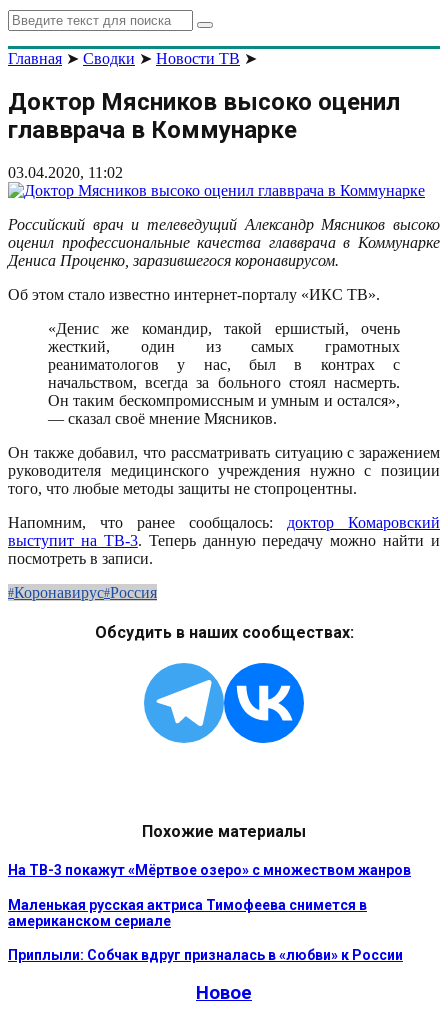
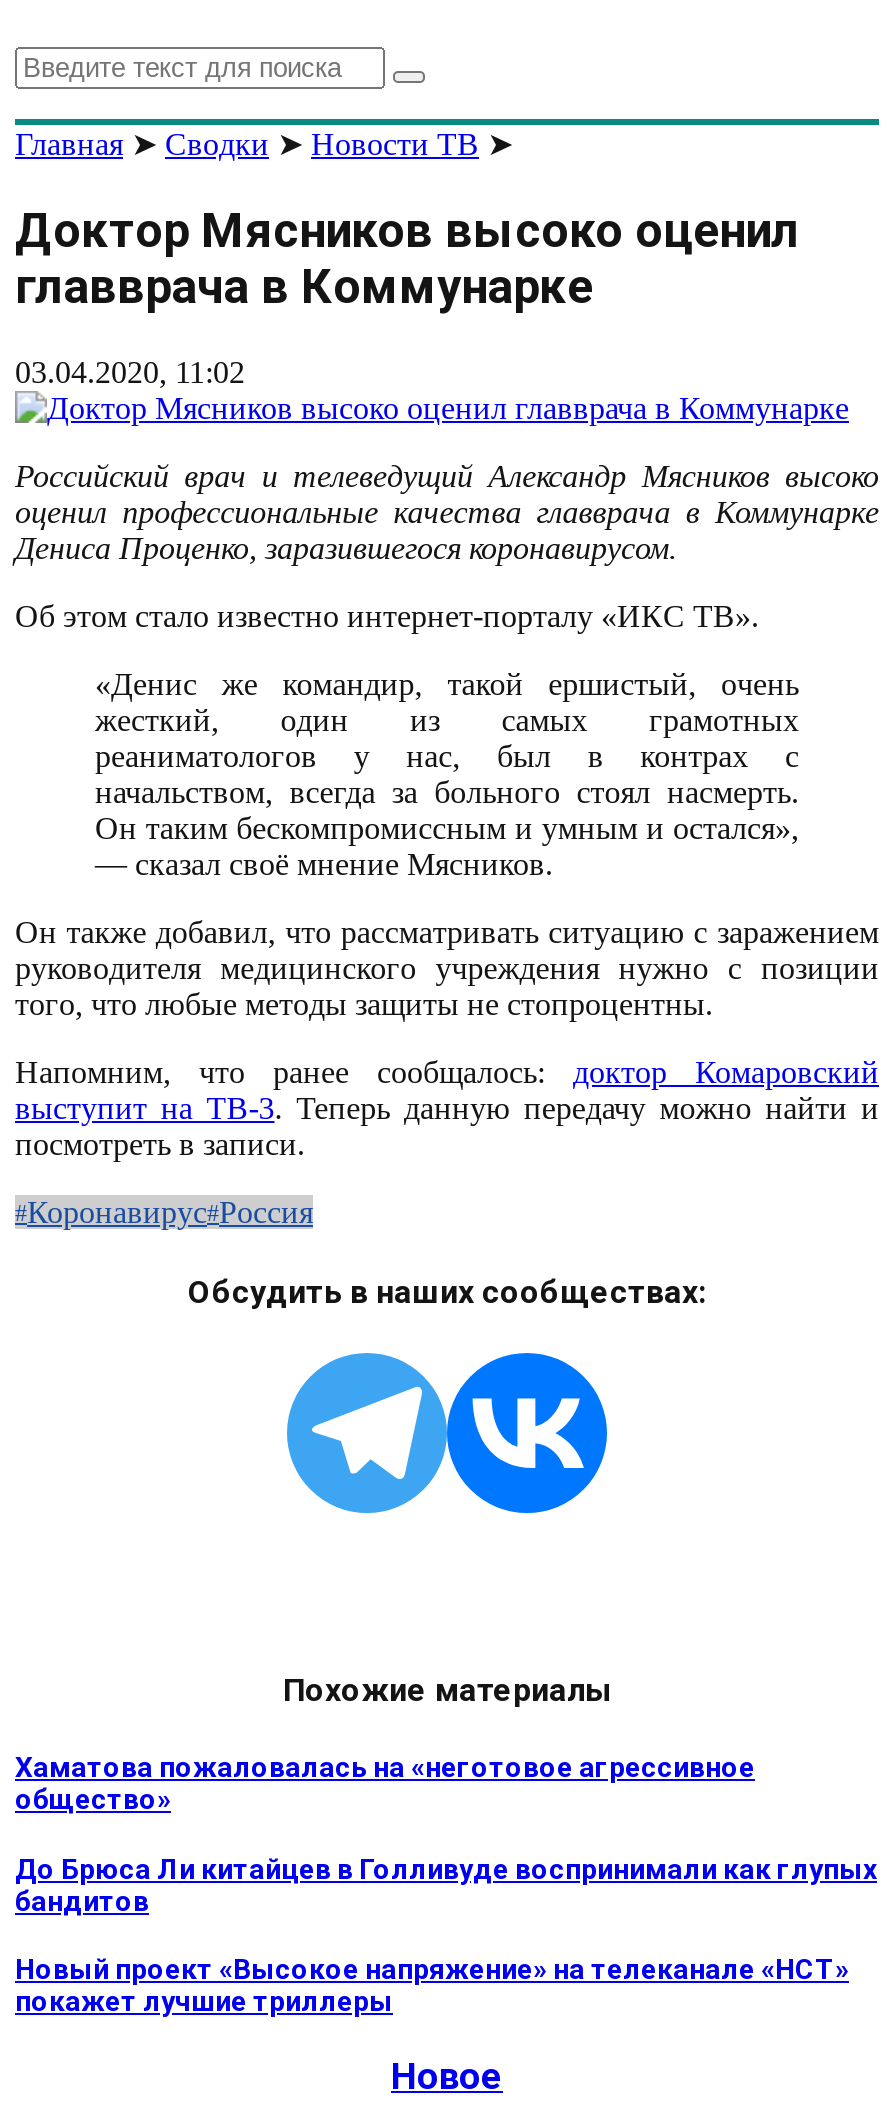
- На ТВ-3 покажут «Мёртвое озеро» с множеством жанров
+ Хаматова пожаловалась на «неготовое агрессивное
+ общество»

- Маленькая русская актриса Тимофеева снимется в
- американском сериале
+ До Брюса Ли китайцев в Голливуде воспринимали как глупых
+ бандитов

- Приплыли: Собчак вдруг призналась в «любви» к России
+ Новый проект «Высокое напряжение» на телеканале «НСТ»
+ покажет лучшие триллеры
